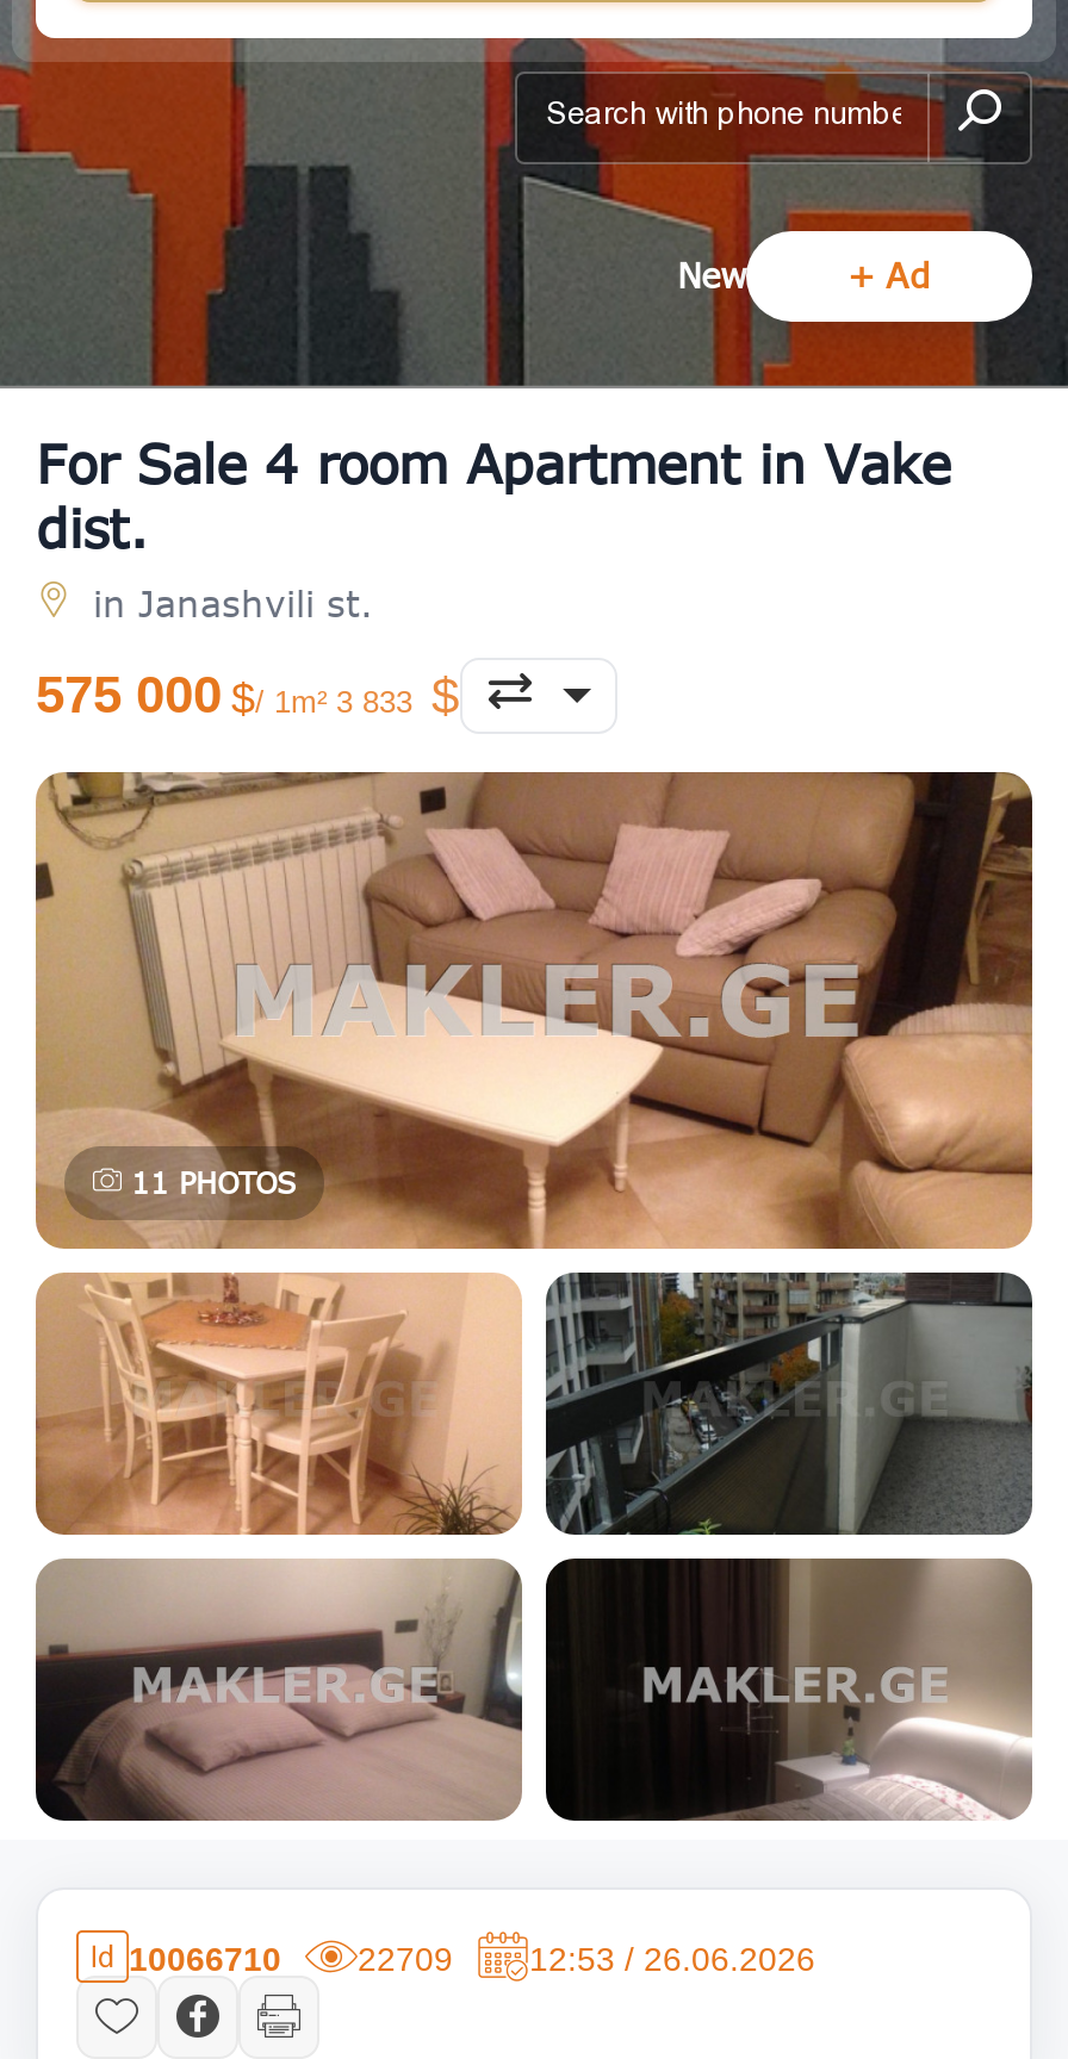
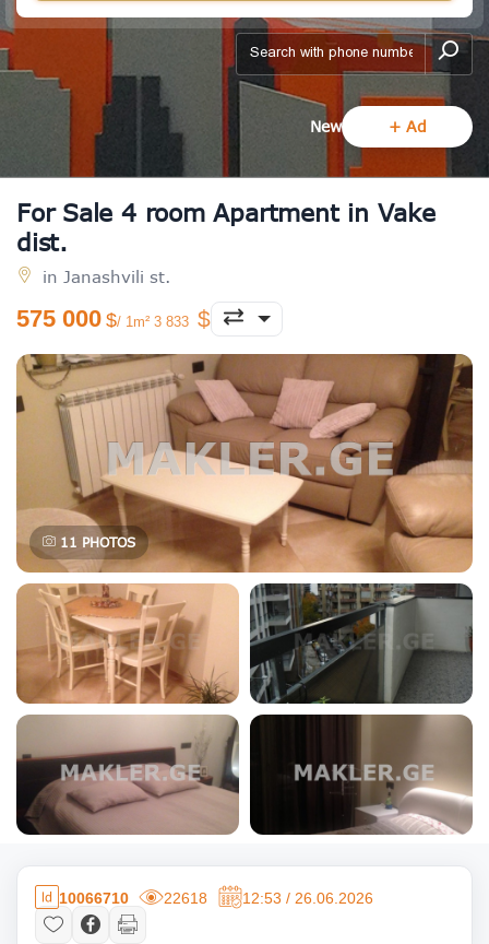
- 10066710 22709 12:53 / 26.06.2026
+ 10066710 22618 12:53 / 26.06.2026
